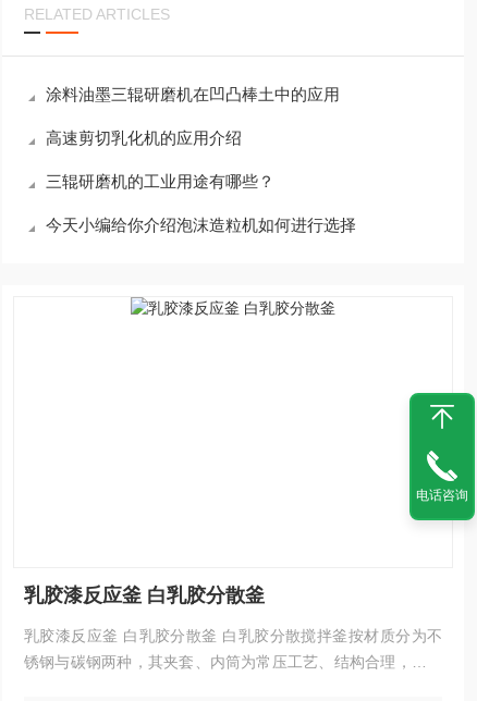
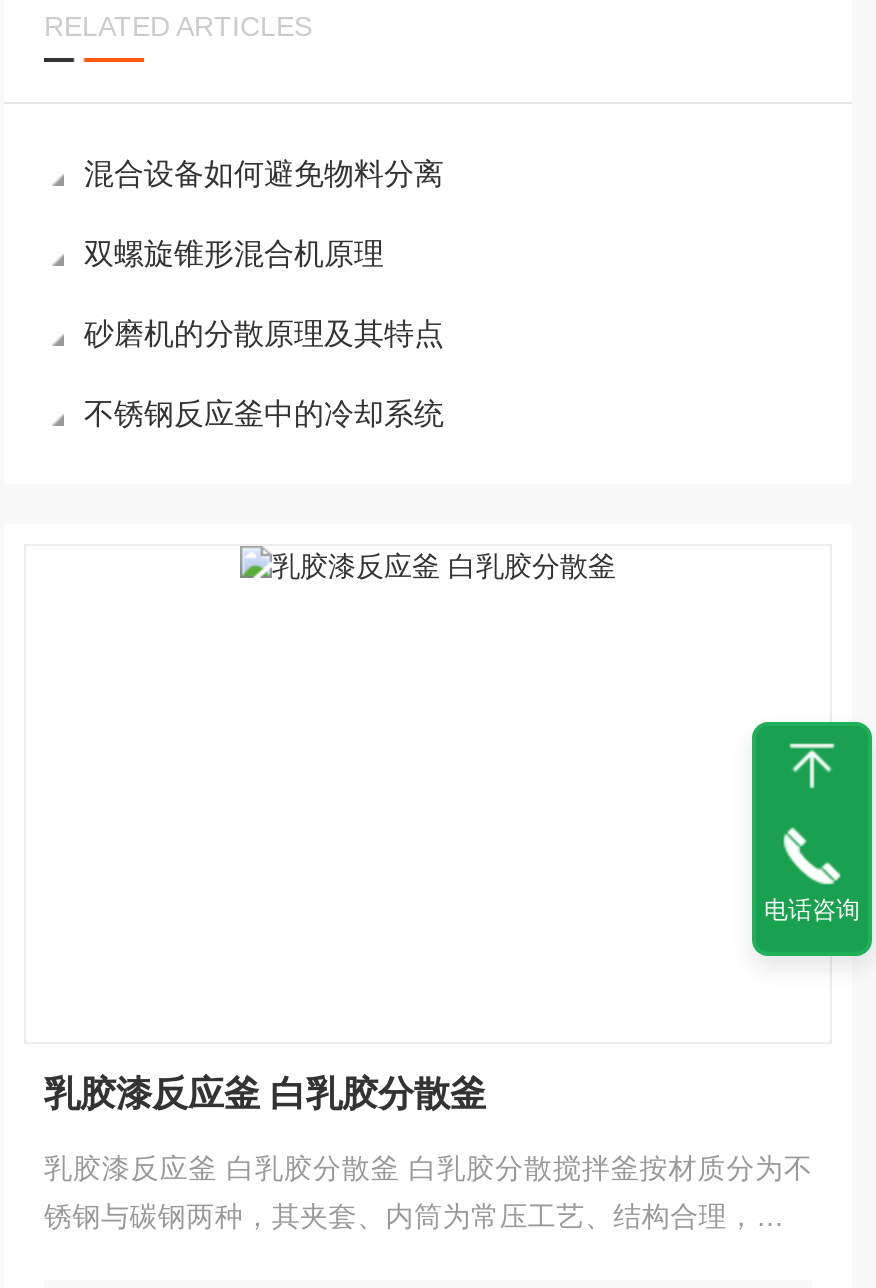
- 涂料油墨三辊研磨机在凹凸棒土中的应用
+ 混合设备如何避免物料分离

- 高速剪切乳化机的应用介绍
+ 双螺旋锥形混合机原理

- 三辊研磨机的工业用途有哪些？
+ 砂磨机的分散原理及其特点

- 今天小编给你介绍泡沫造粒机如何进行选择
+ 不锈钢反应釜中的冷却系统
